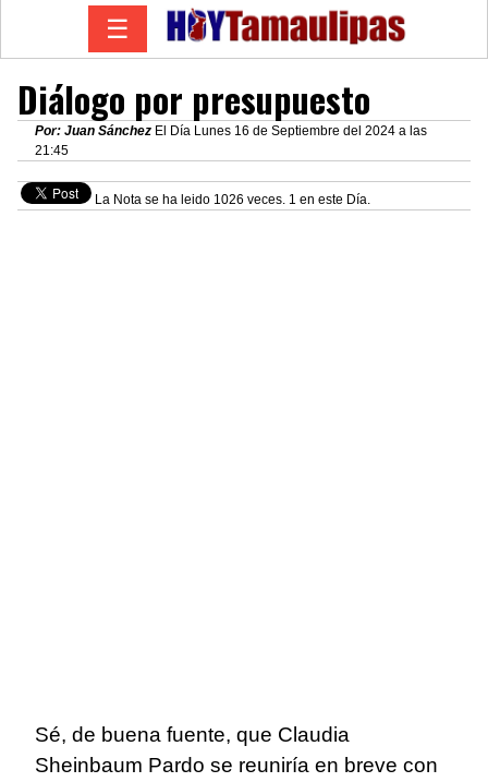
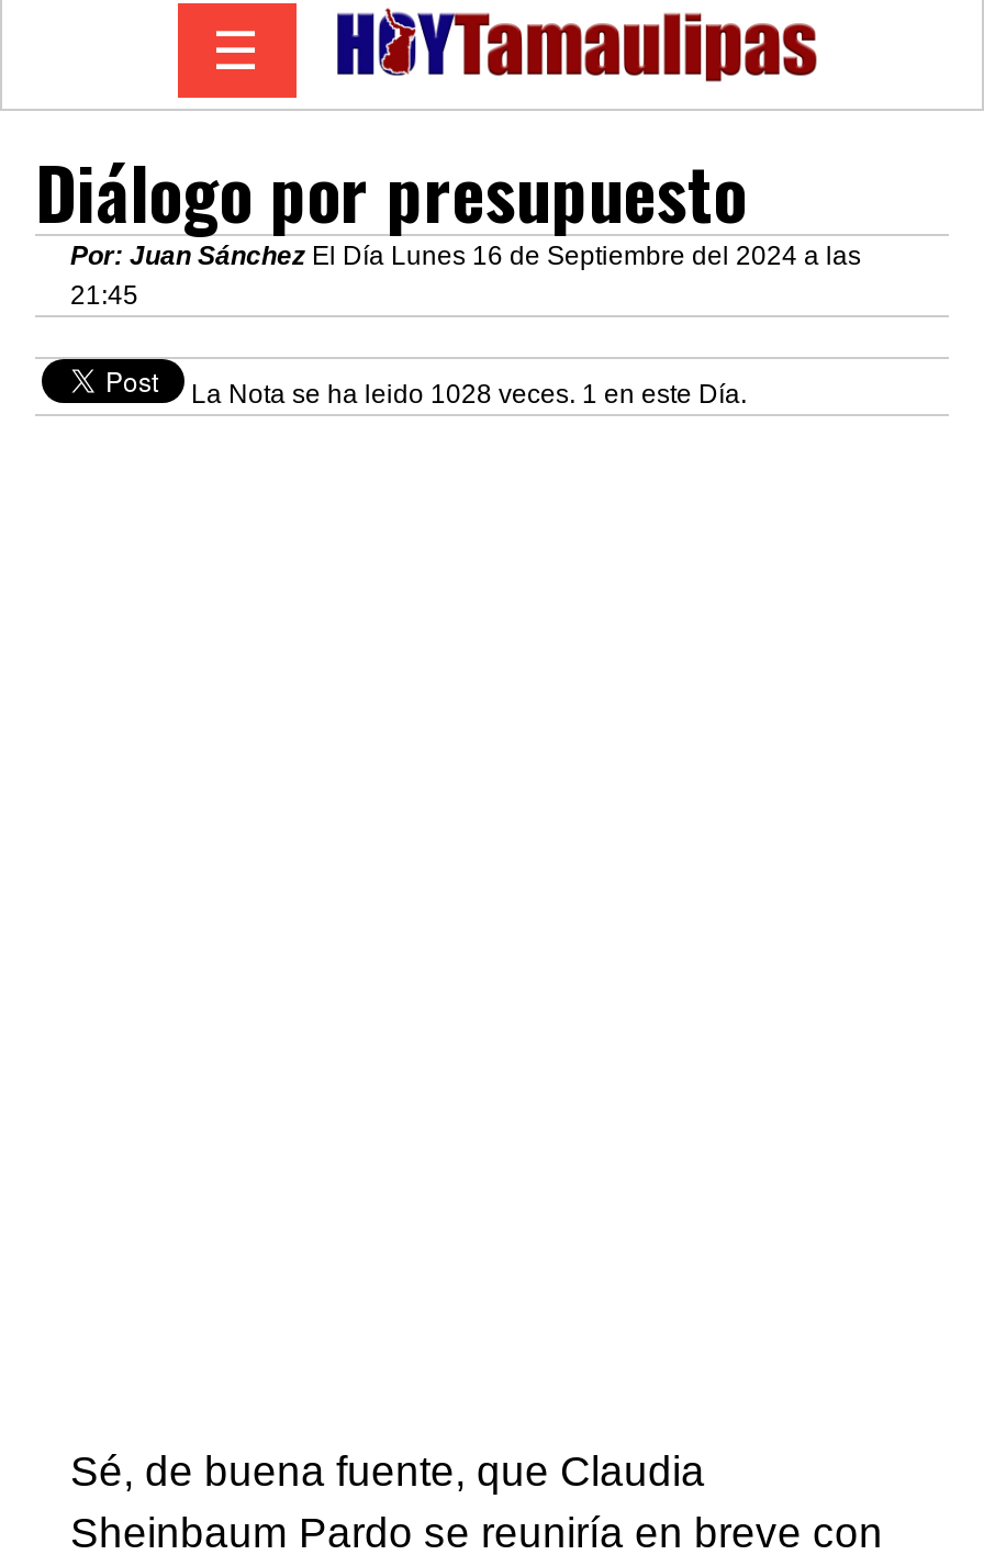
- La Nota se ha leido 1026 veces. 1 en este Día.
+ La Nota se ha leido 1028 veces. 1 en este Día.
